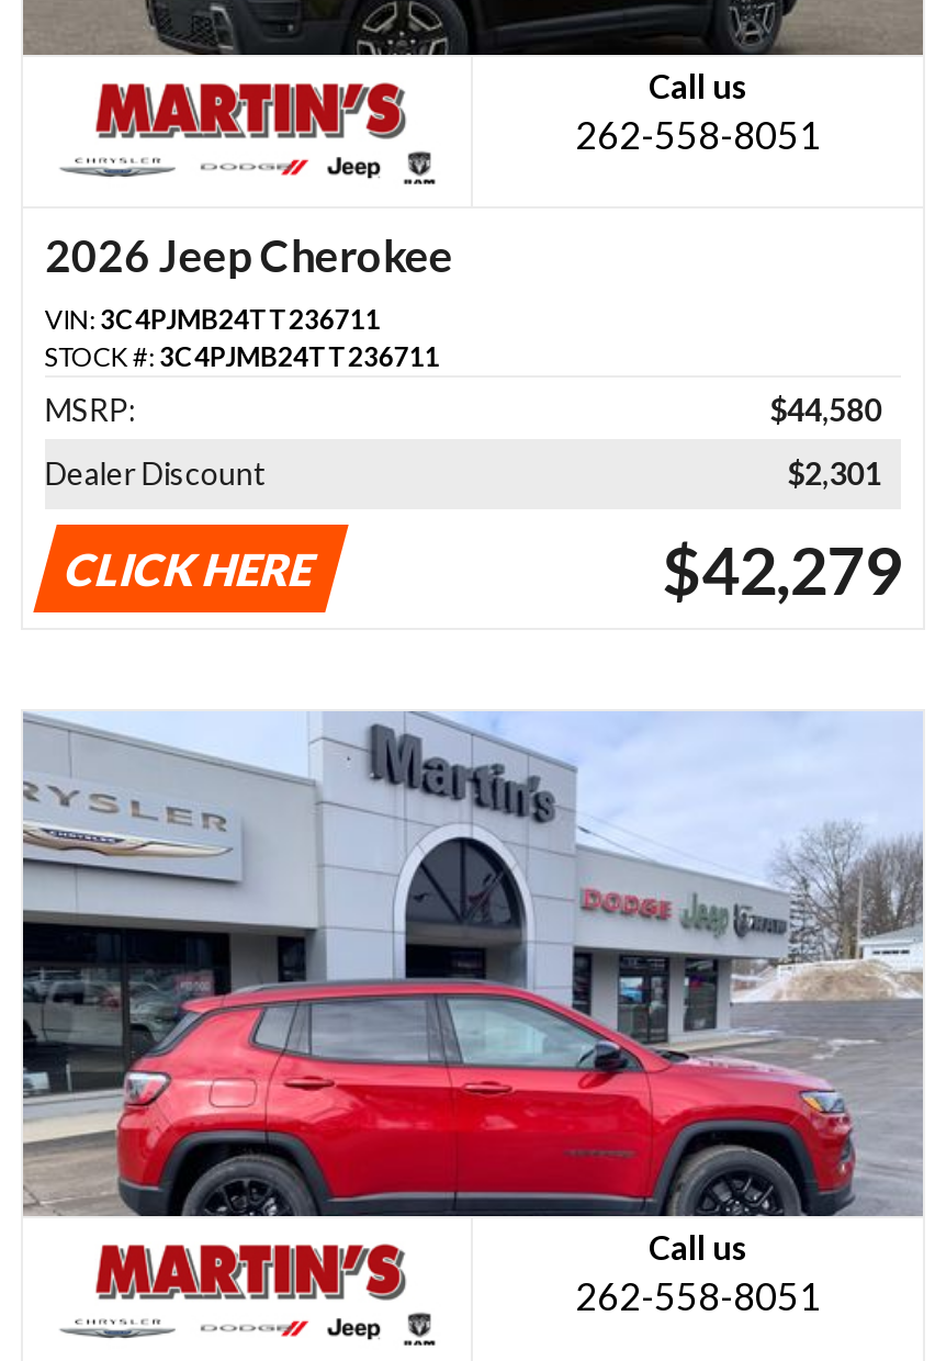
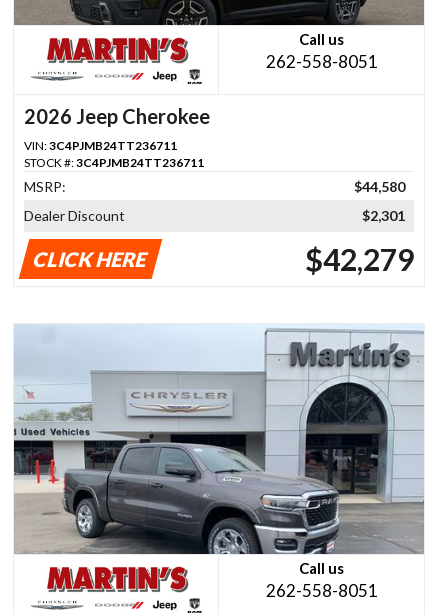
- [image]
+ [image]
